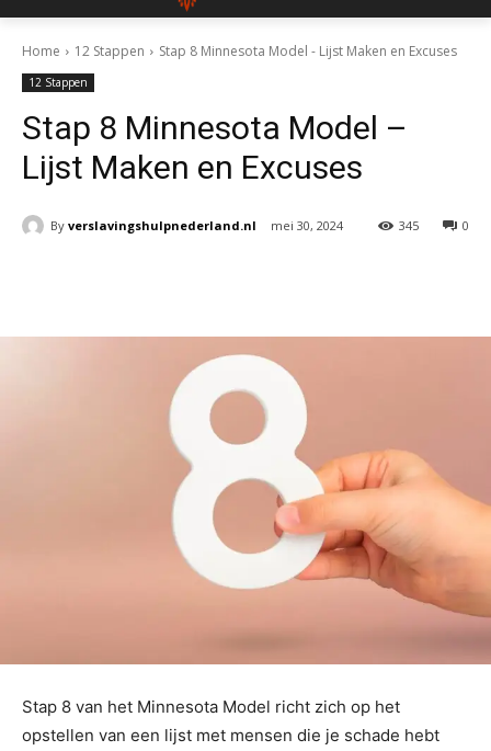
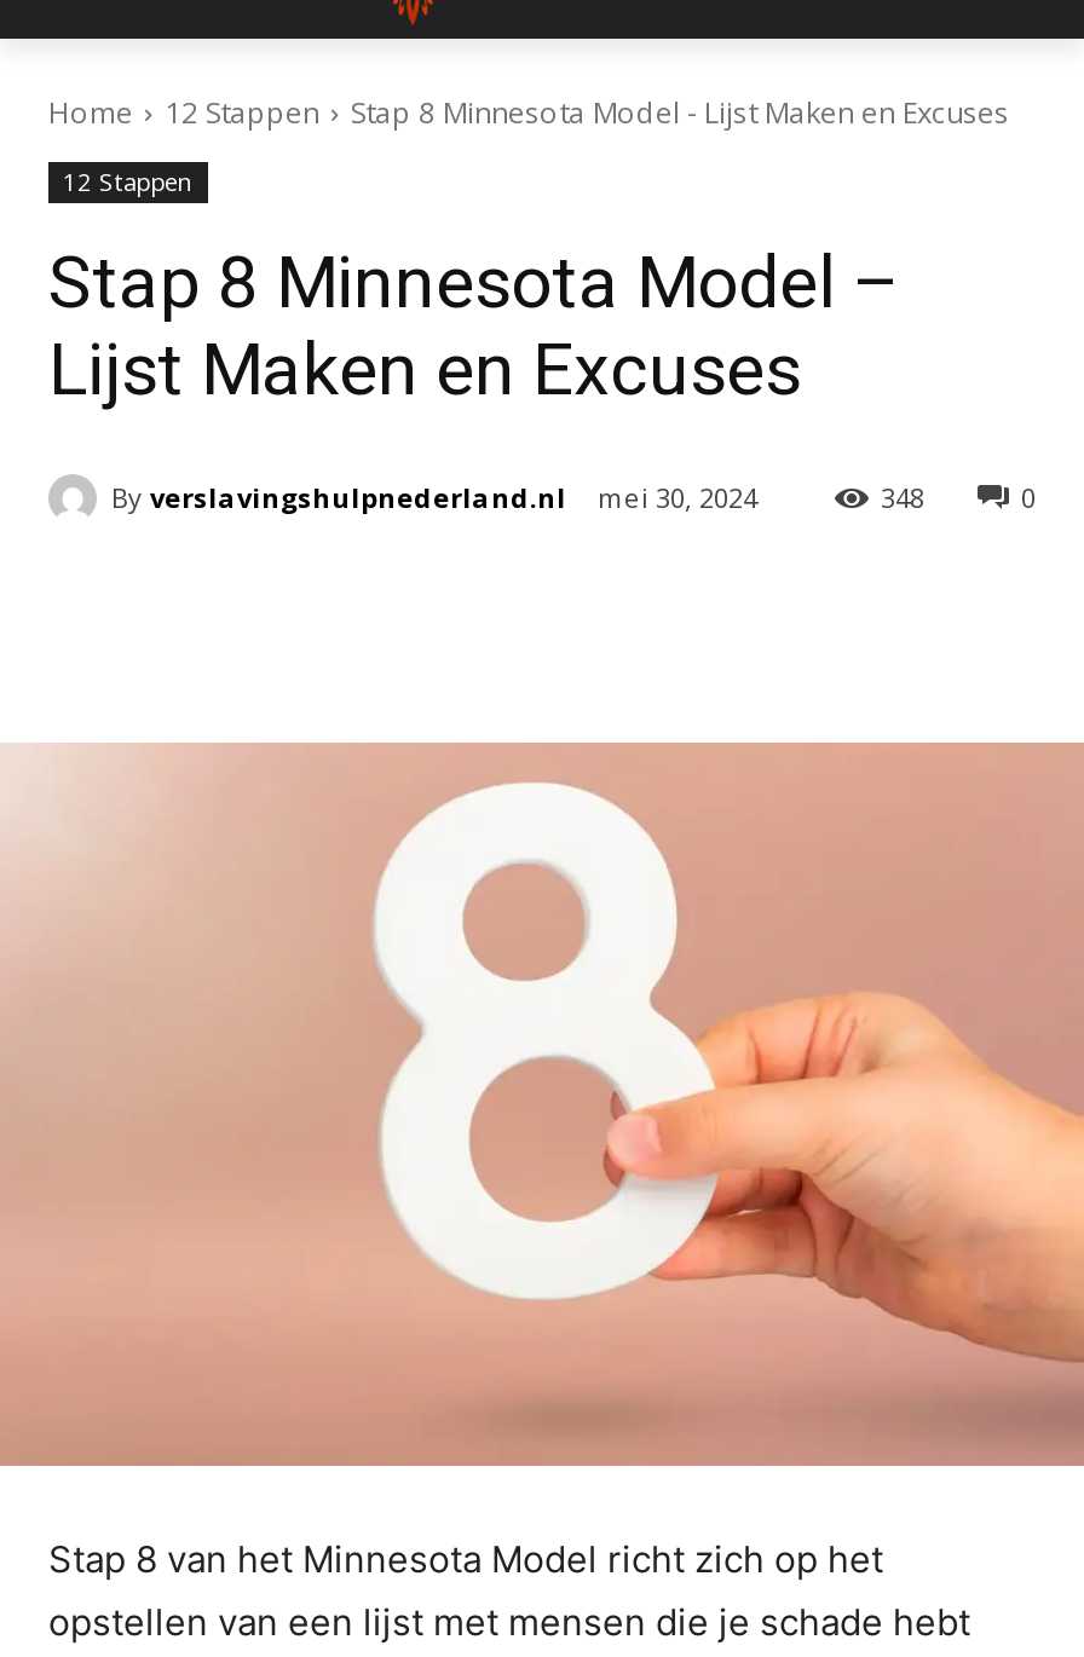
- 345
+ 348
